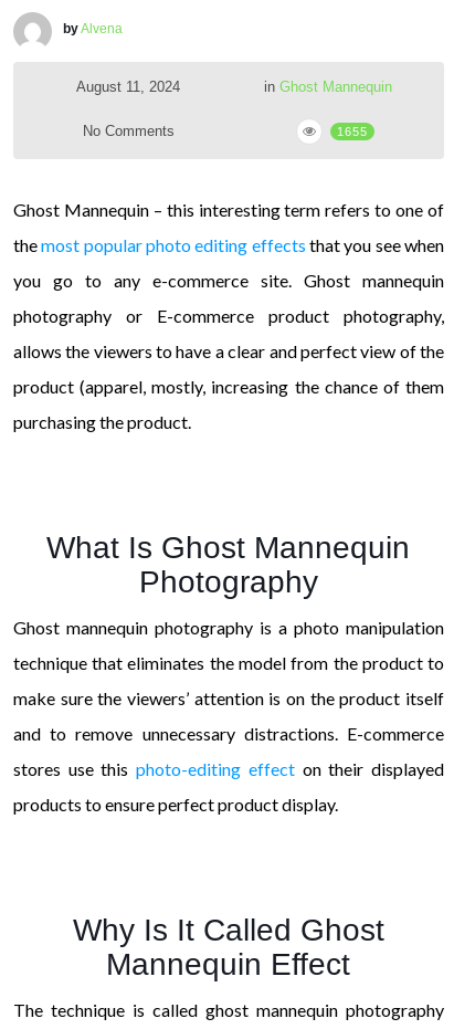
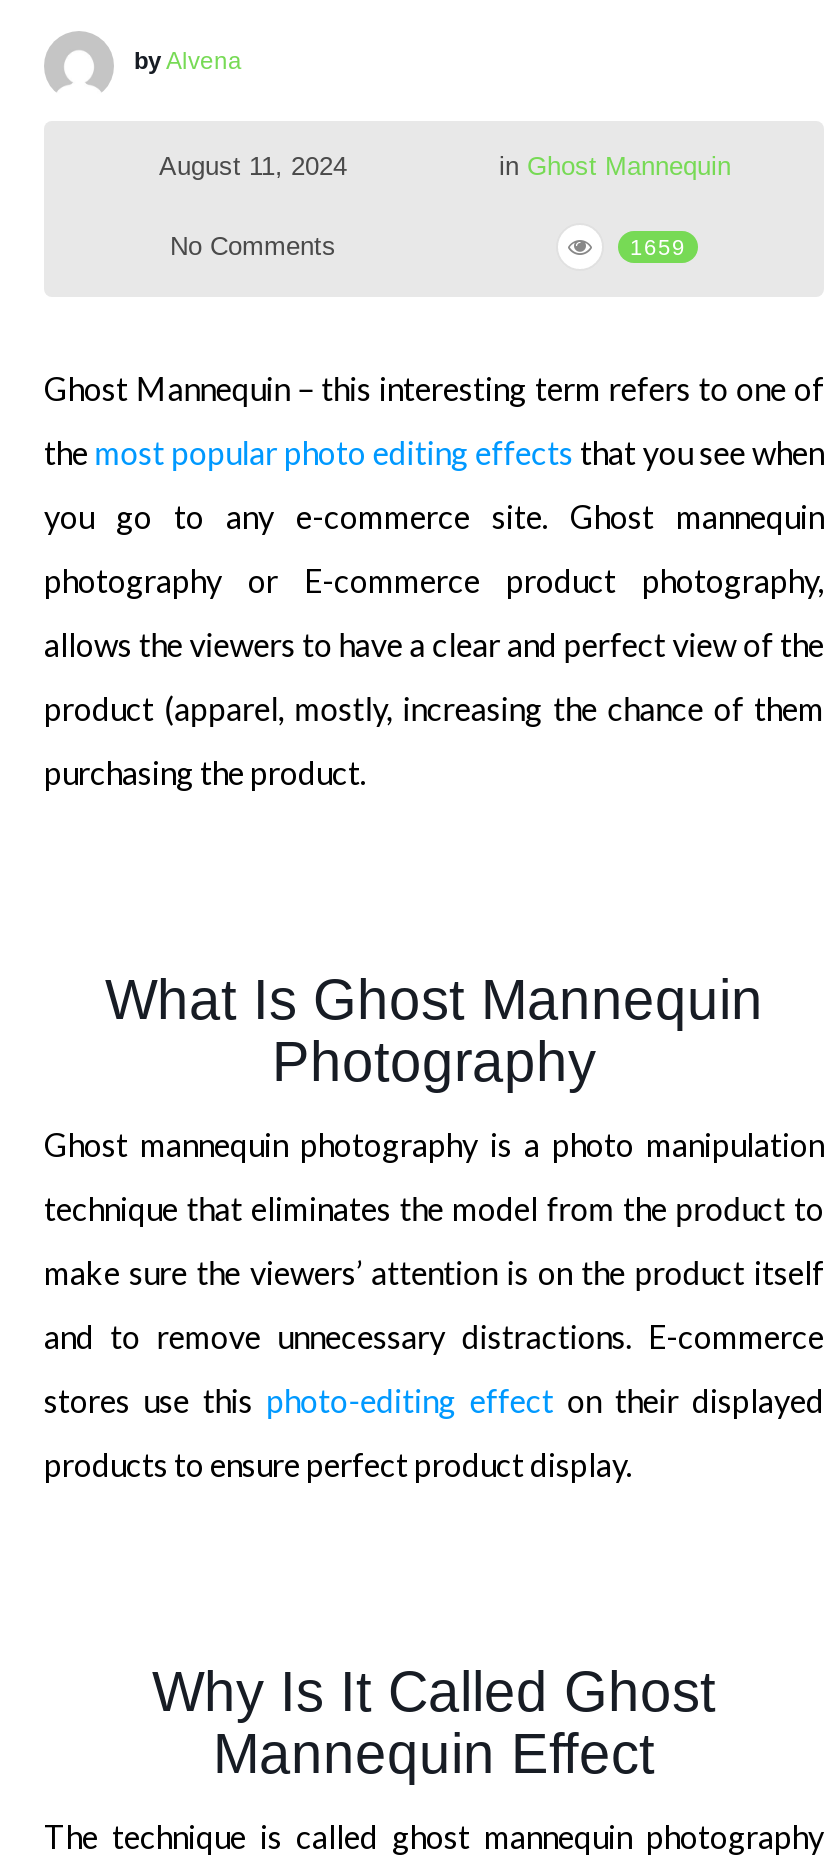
- 1655
+ 1659
